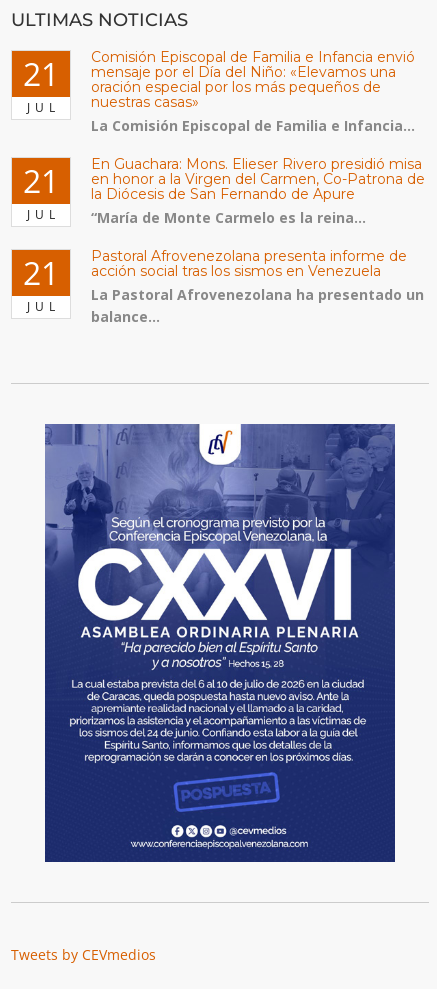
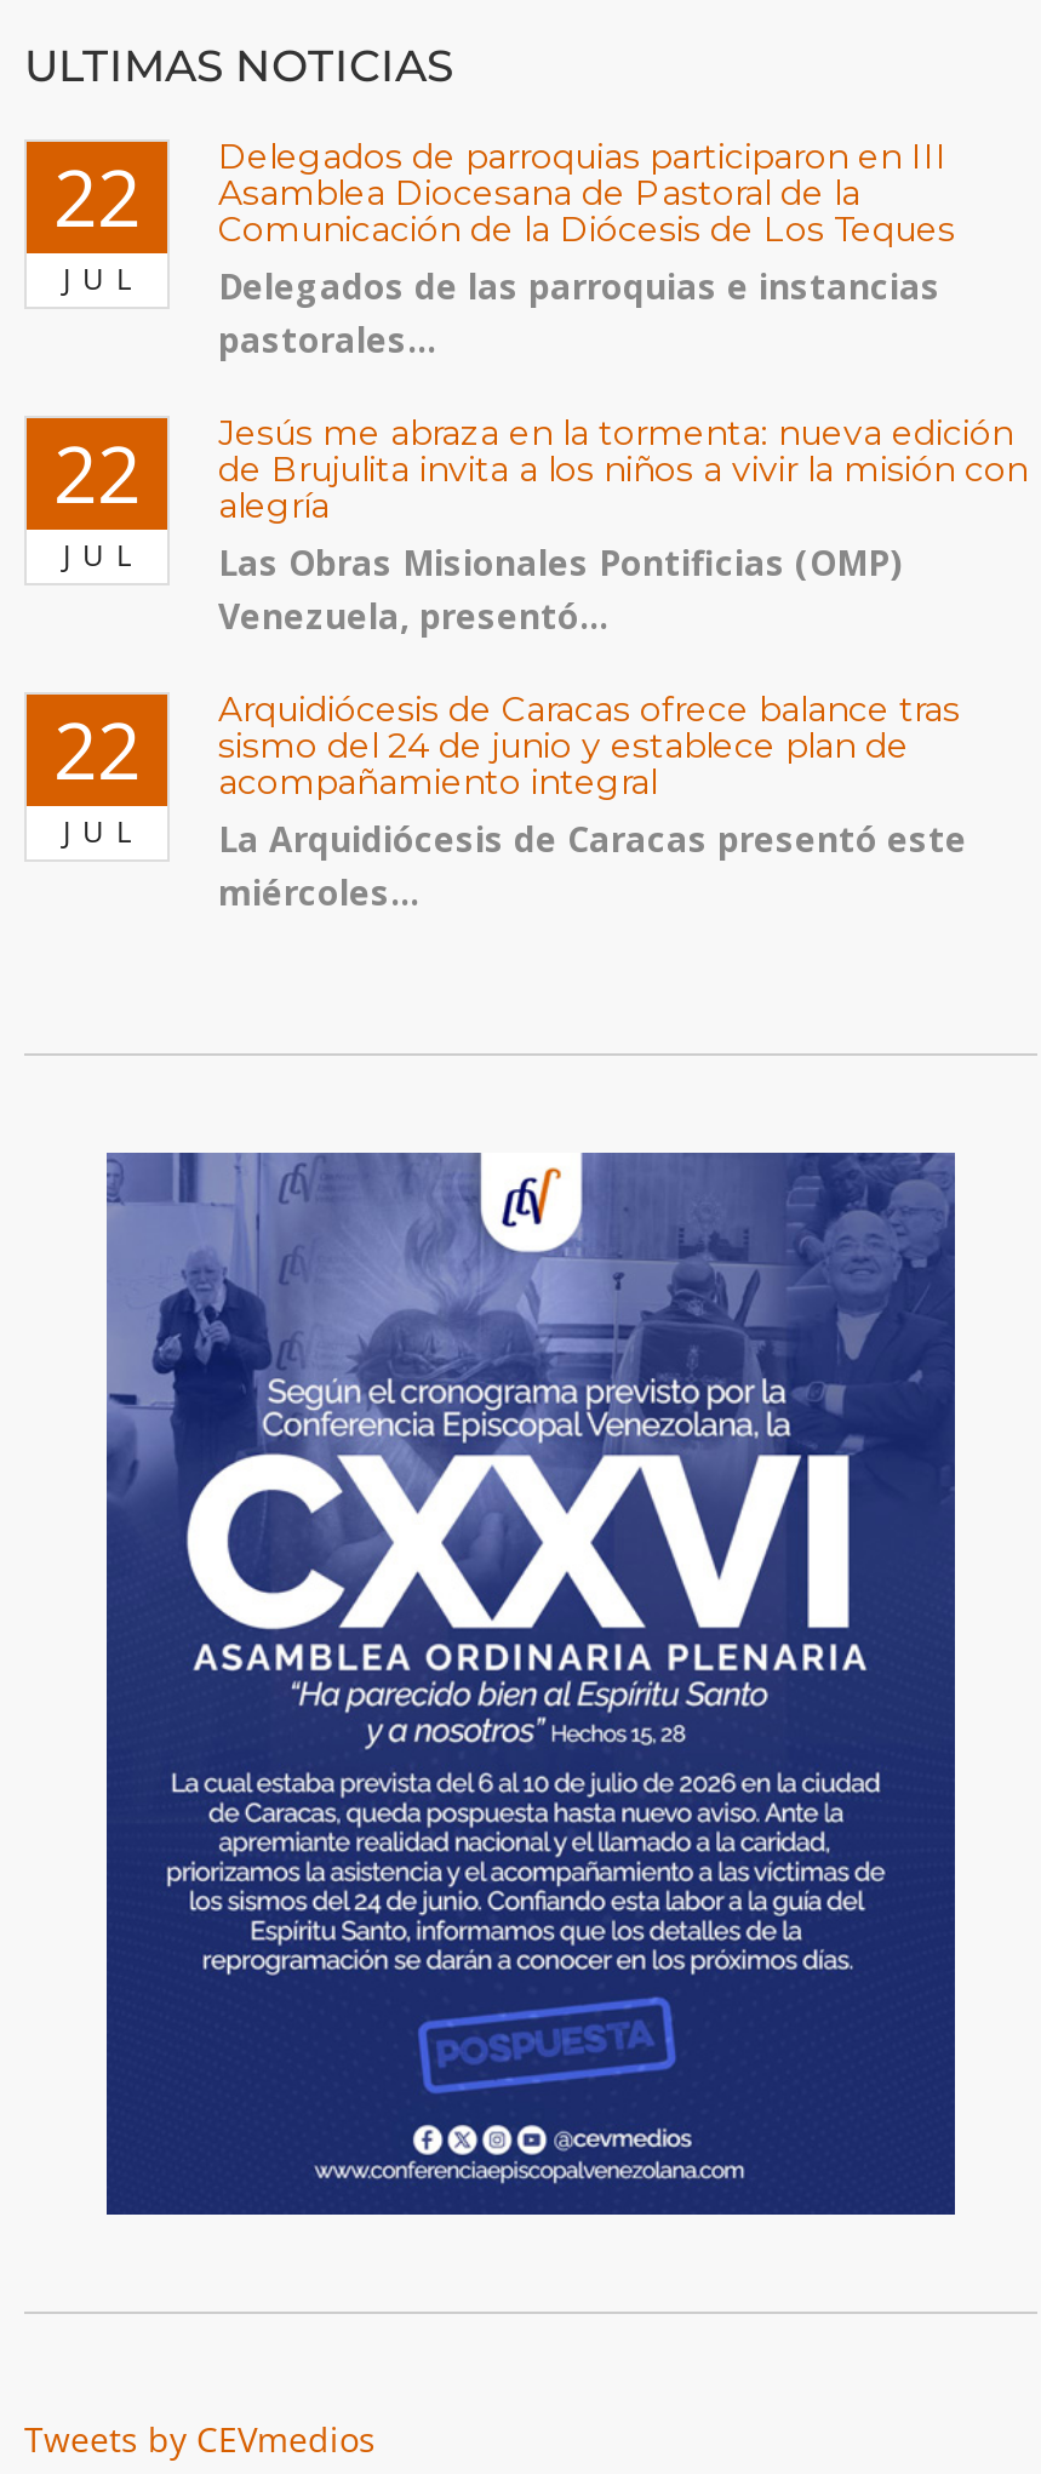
- 21
+ 22

- Comisión Episcopal de Familia e Infancia envió
- mensaje por el Día del Niño: «Elevamos una
- oración especial por los más pequeños de
- nuestras casas»
- La Comisión Episcopal de Familia e Infancia...
+ Delegados de parroquias participaron en III
+ Asamblea Diocesana de Pastoral de la
+ Comunicación de la Diócesis de Los Teques
+ Delegados de las parroquias e instancias
+ pastorales...

- 21
+ 22

- En Guachara: Mons. Elieser Rivero presidió misa
- en honor a la Virgen del Carmen, Co-Patrona de
- la Diócesis de San Fernando de Apure
- “María de Monte Carmelo es la reina...
+ Jesús me abraza en la tormenta: nueva edición
+ de Brujulita invita a los niños a vivir la misión con
+ alegría
+ Las Obras Misionales Pontificias (OMP)
+ Venezuela, presentó...

- 21
+ 22

- Pastoral Afrovenezolana presenta informe de
- acción social tras los sismos en Venezuela
- La Pastoral Afrovenezolana ha presentado un
- balance...
+ Arquidiócesis de Caracas ofrece balance tras
+ sismo del 24 de junio y establece plan de
+ acompañamiento integral
+ La Arquidiócesis de Caracas presentó este
+ miércoles...
